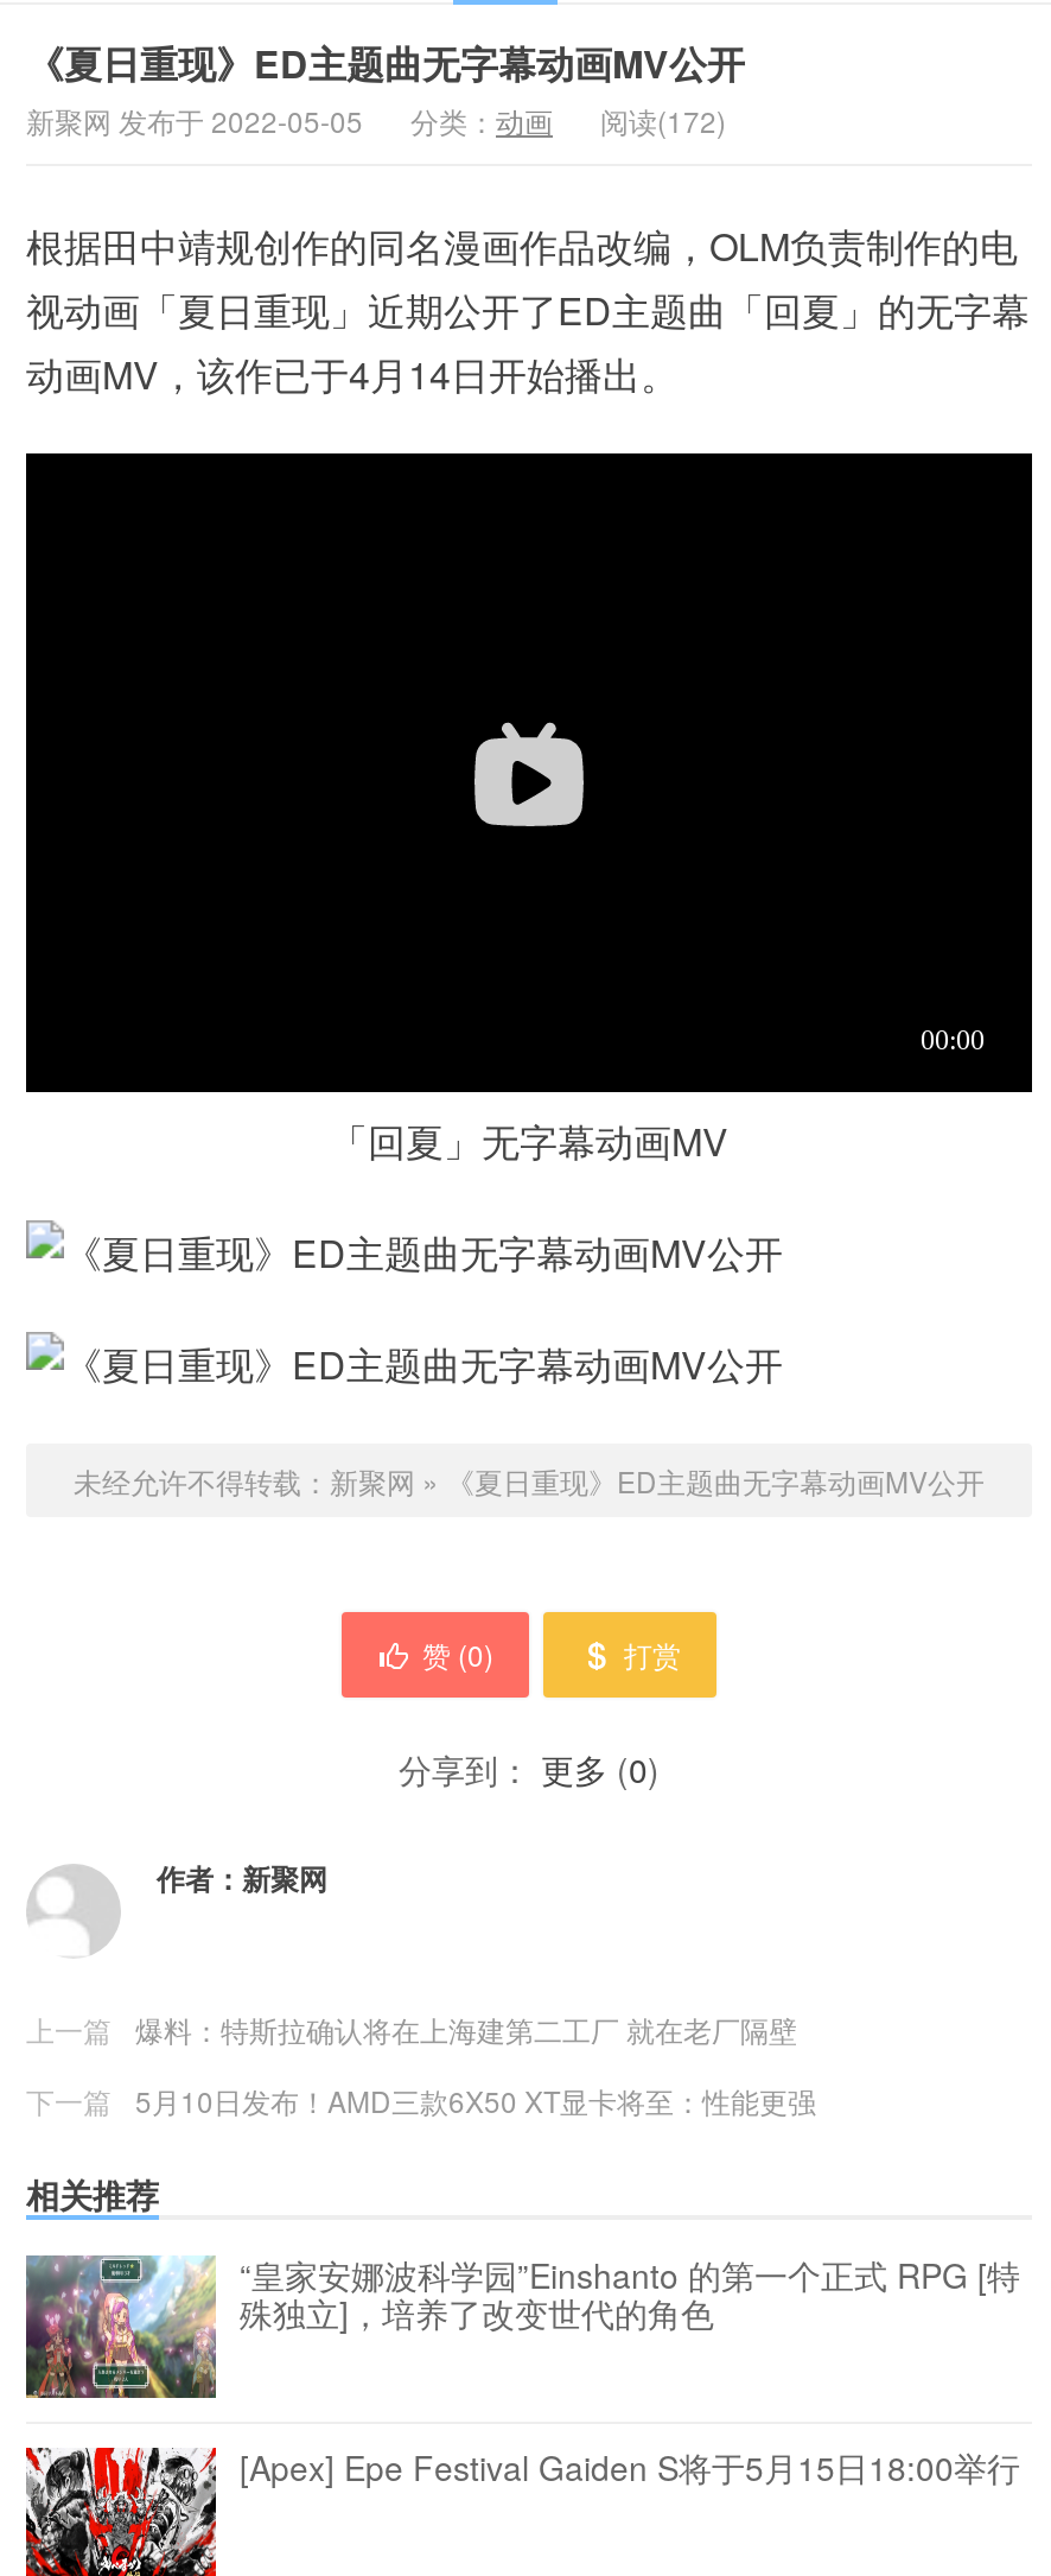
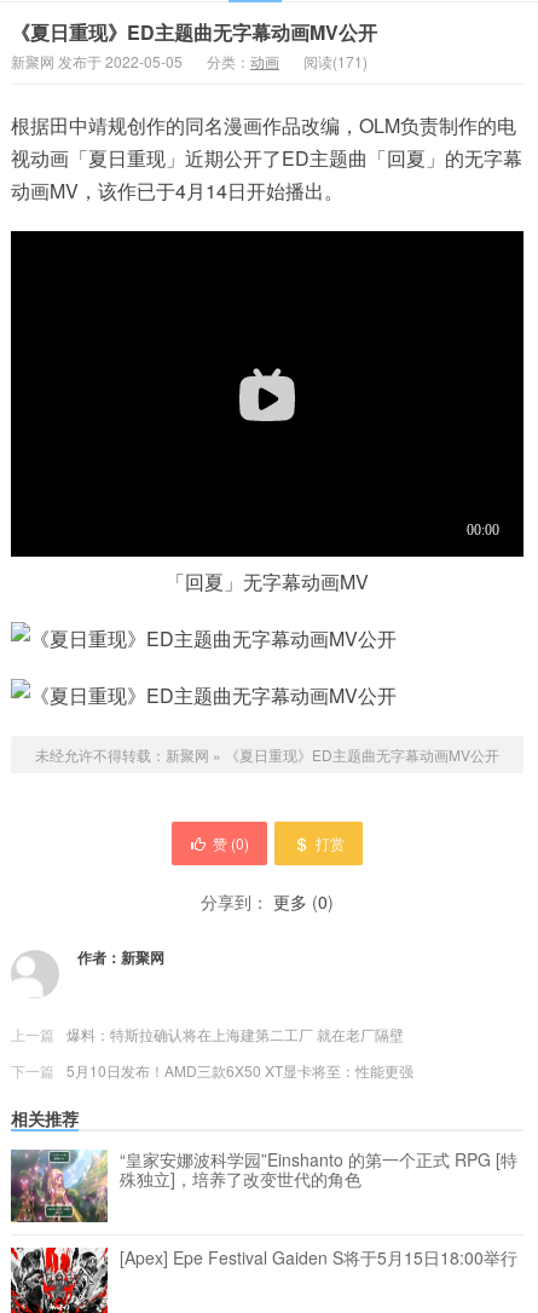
- 新聚网 发布于 2022-05-05 分类：动画 阅读(172)
+ 新聚网 发布于 2022-05-05 分类：动画 阅读(171)
